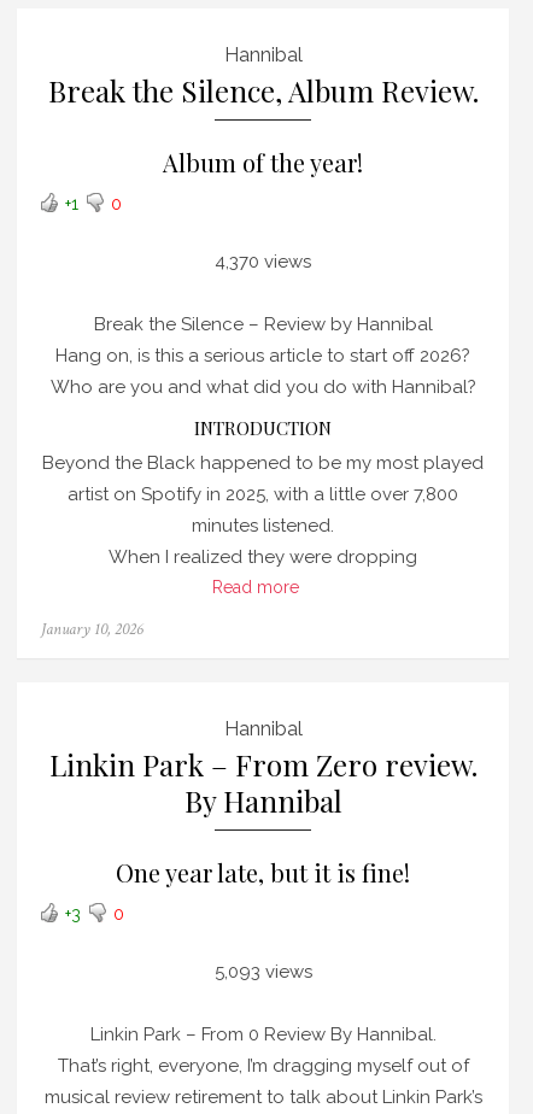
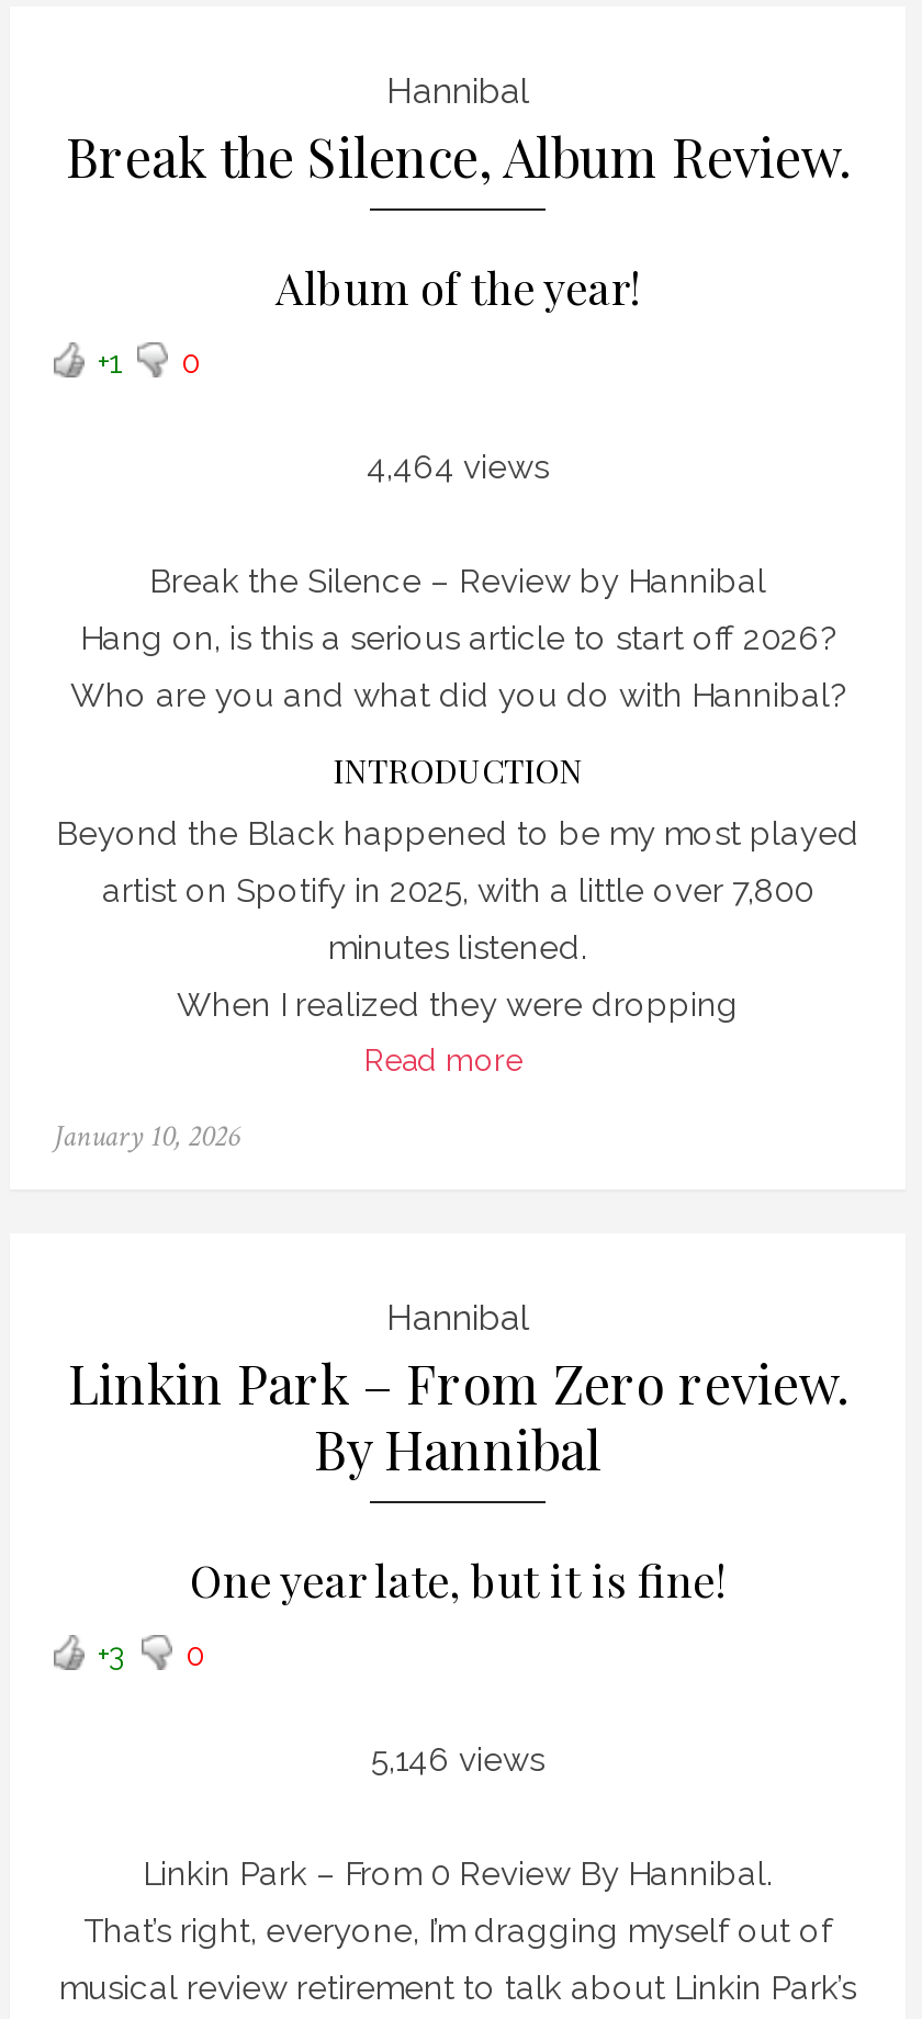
- 4,370 views
+ 4,464 views

- 5,093 views
+ 5,146 views
